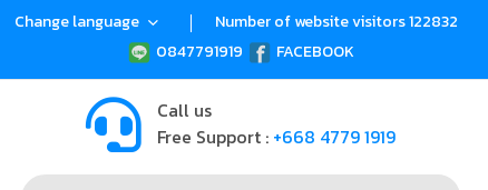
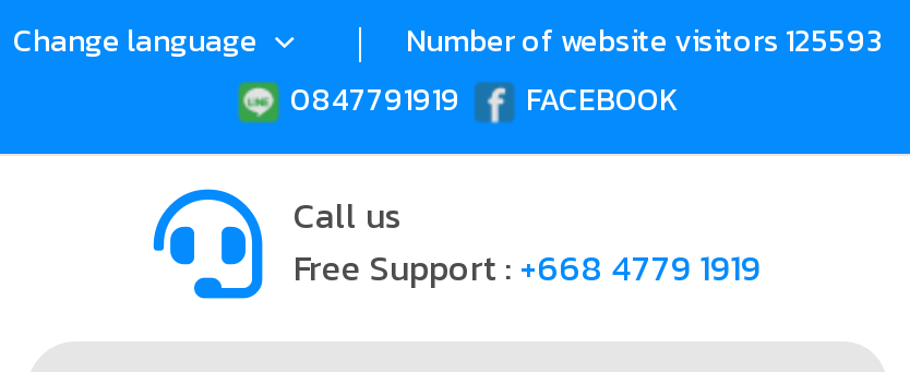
- Number of website visitors 122832
+ Number of website visitors 125593
